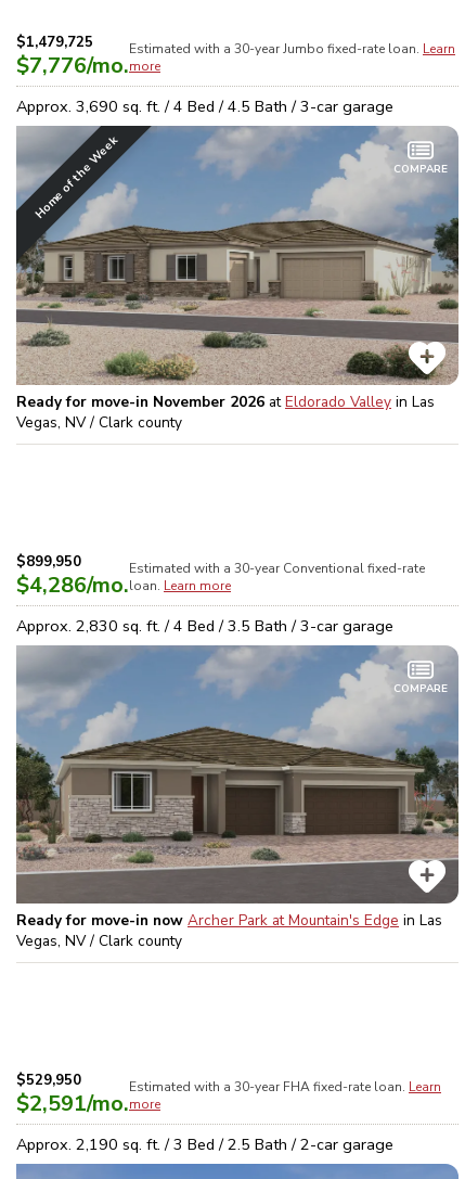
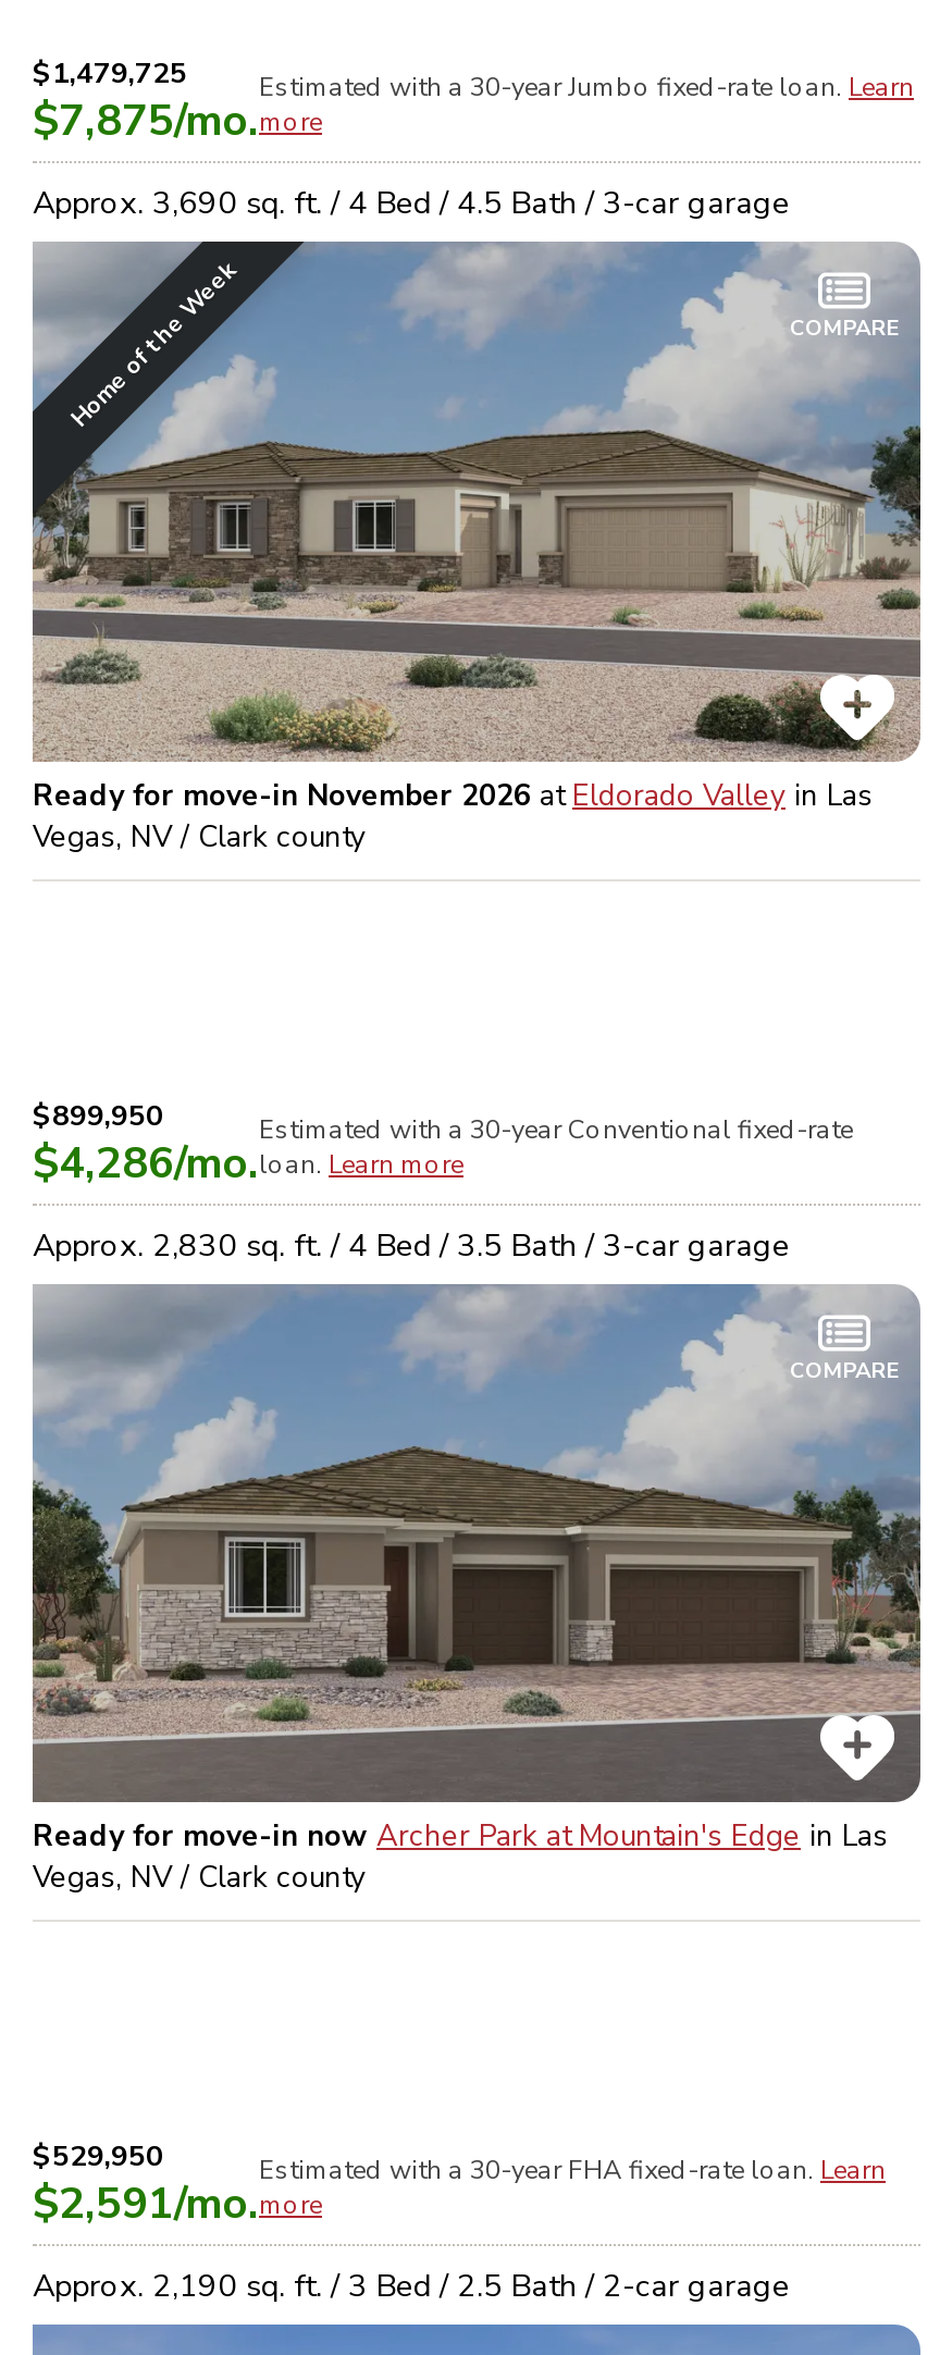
- $7,776/mo. more
+ $7,875/mo. more
